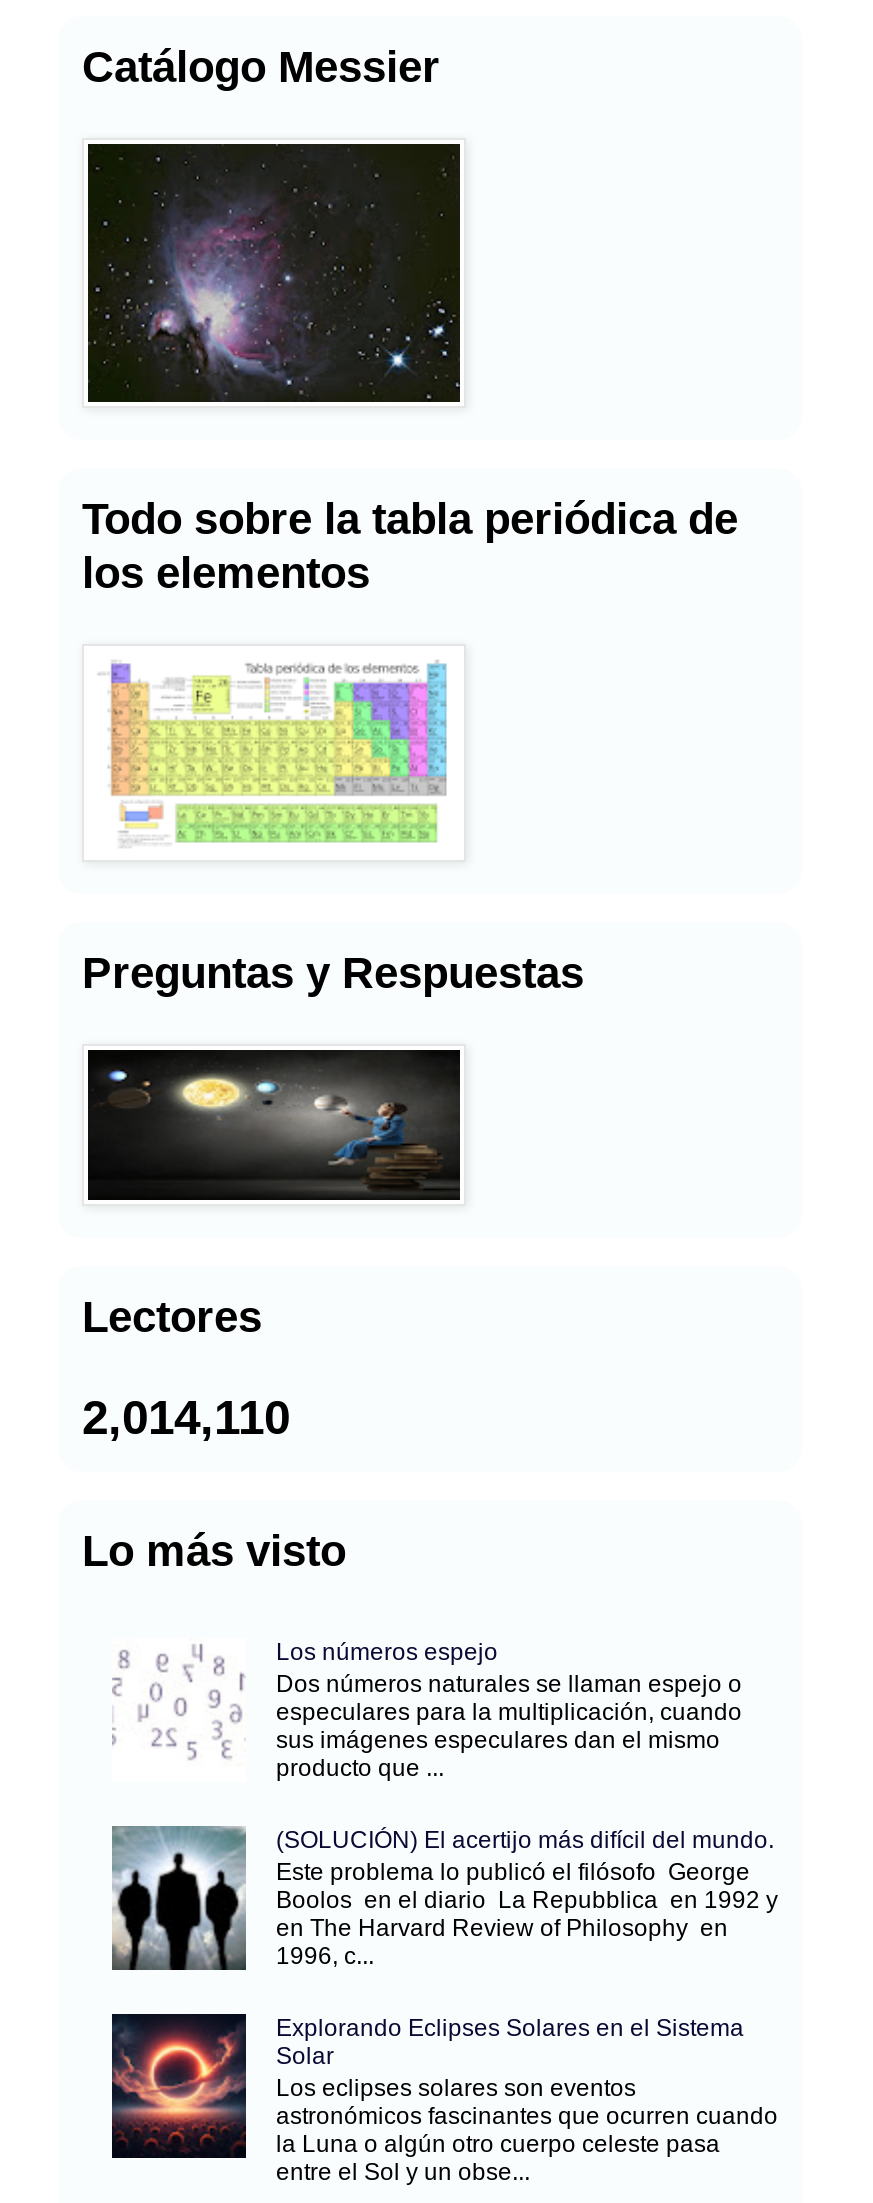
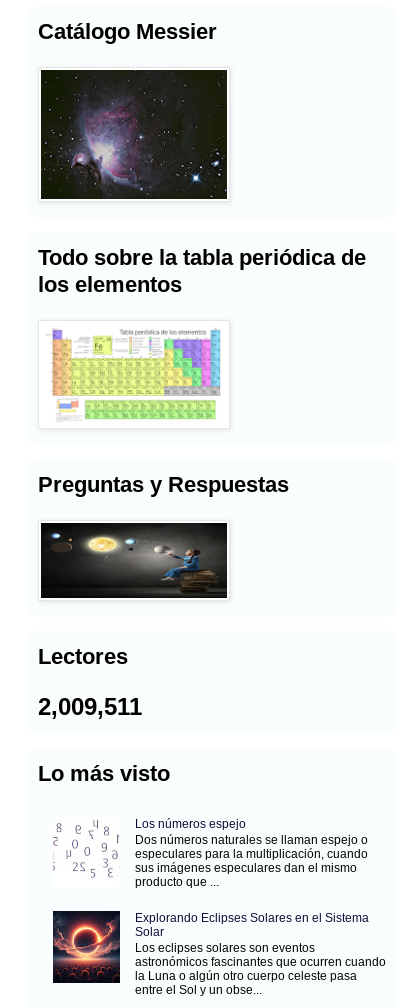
- 2,014,110
+ 2,009,511

- [image]
- (SOLUCIÓN) El acertijo más difícil del mundo.
- Este problema lo publicó el filósofo George
- Boolos en el diario La Repubblica en 1992 y
- en The Harvard Review of Philosophy en
- 1996, c...
